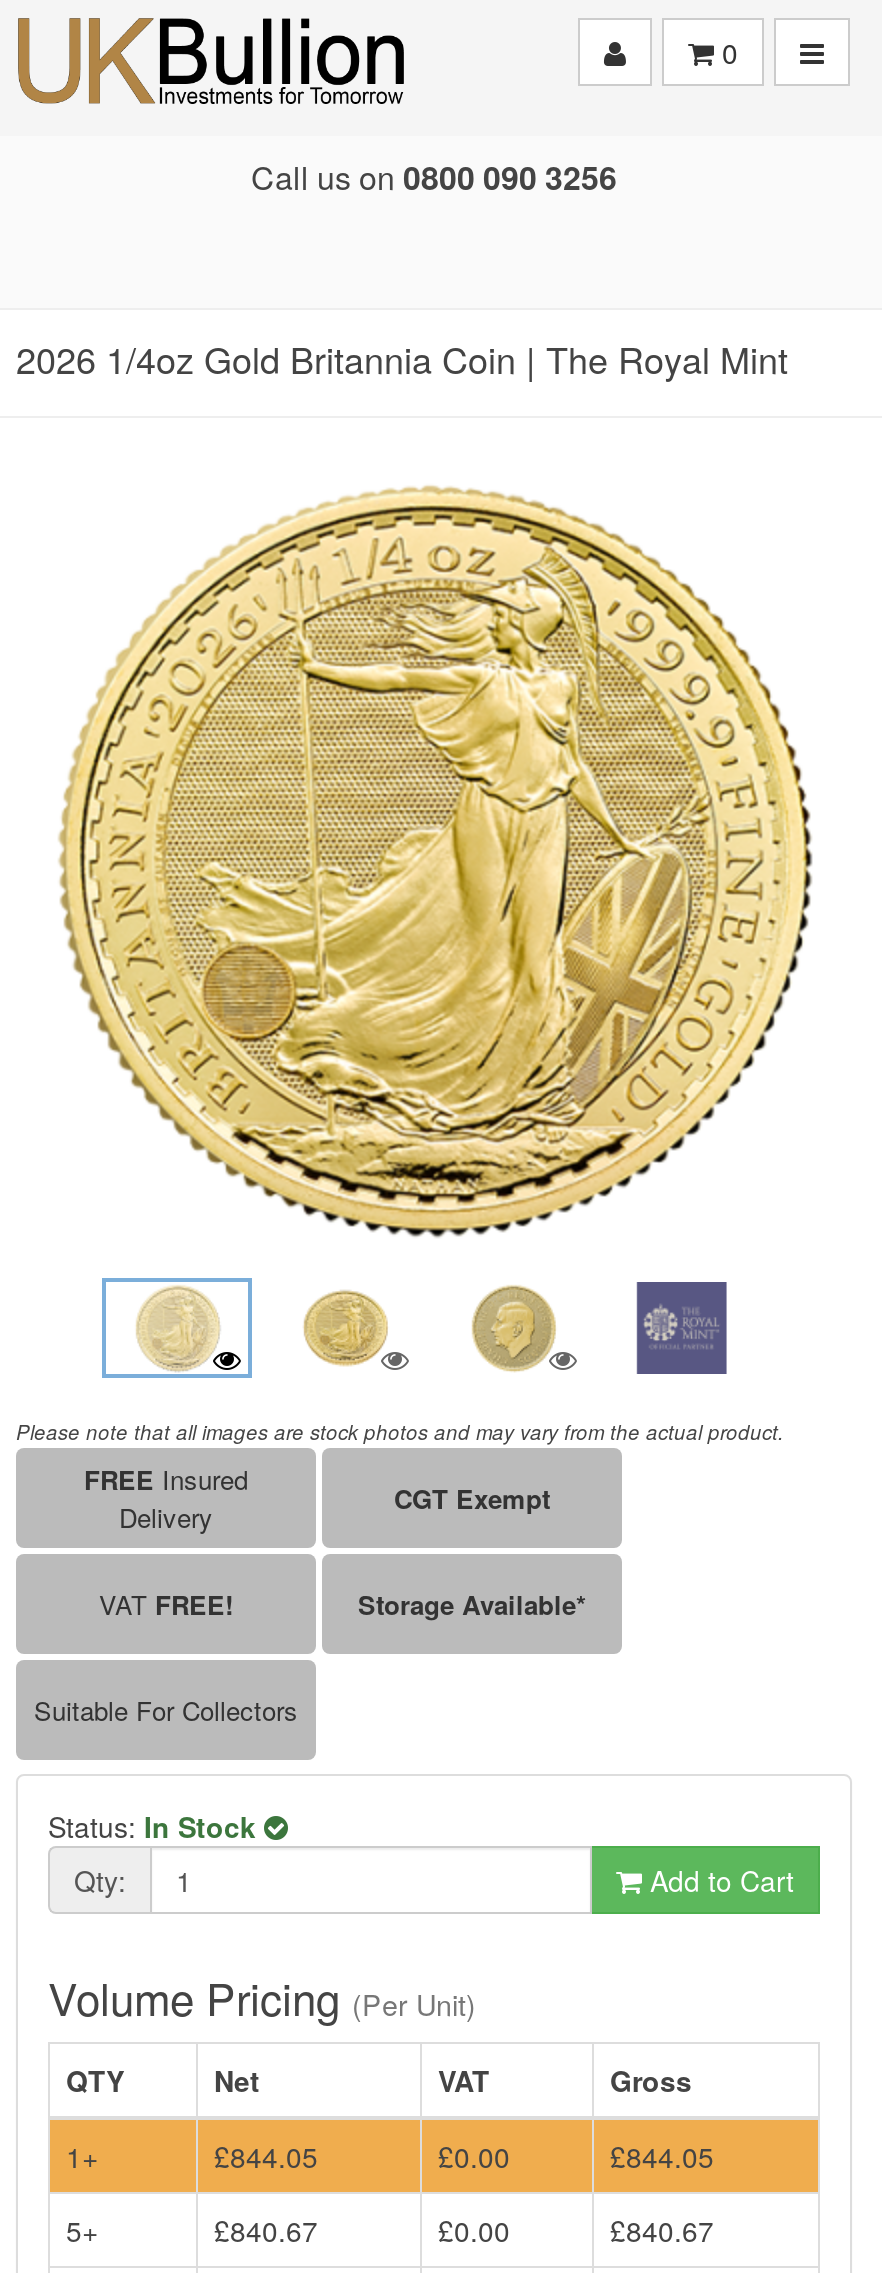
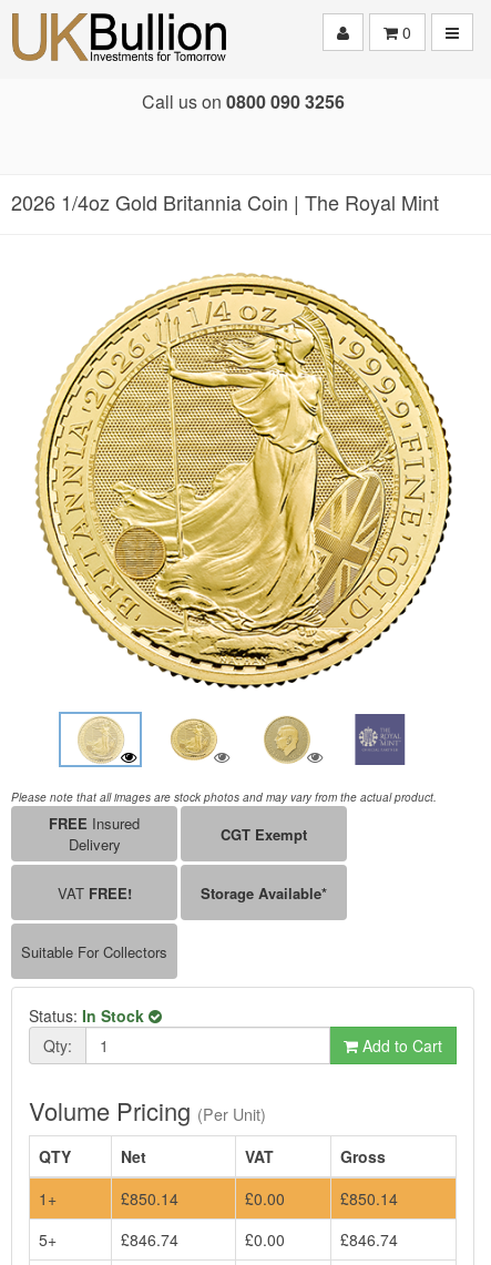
- £844.05
+ £850.14

- £844.05
+ £850.14

- £840.67
+ £846.74

- £840.67
+ £846.74
